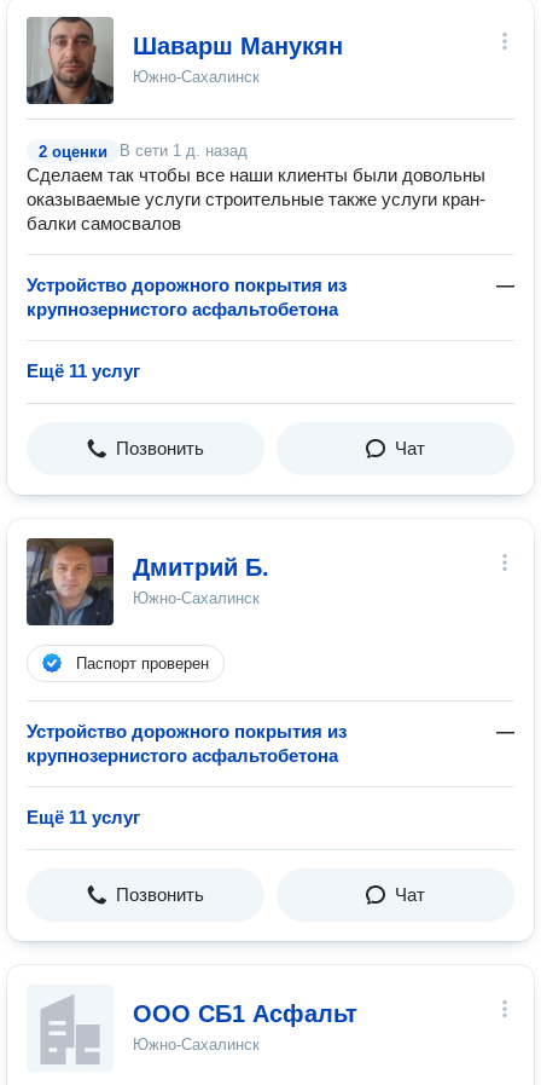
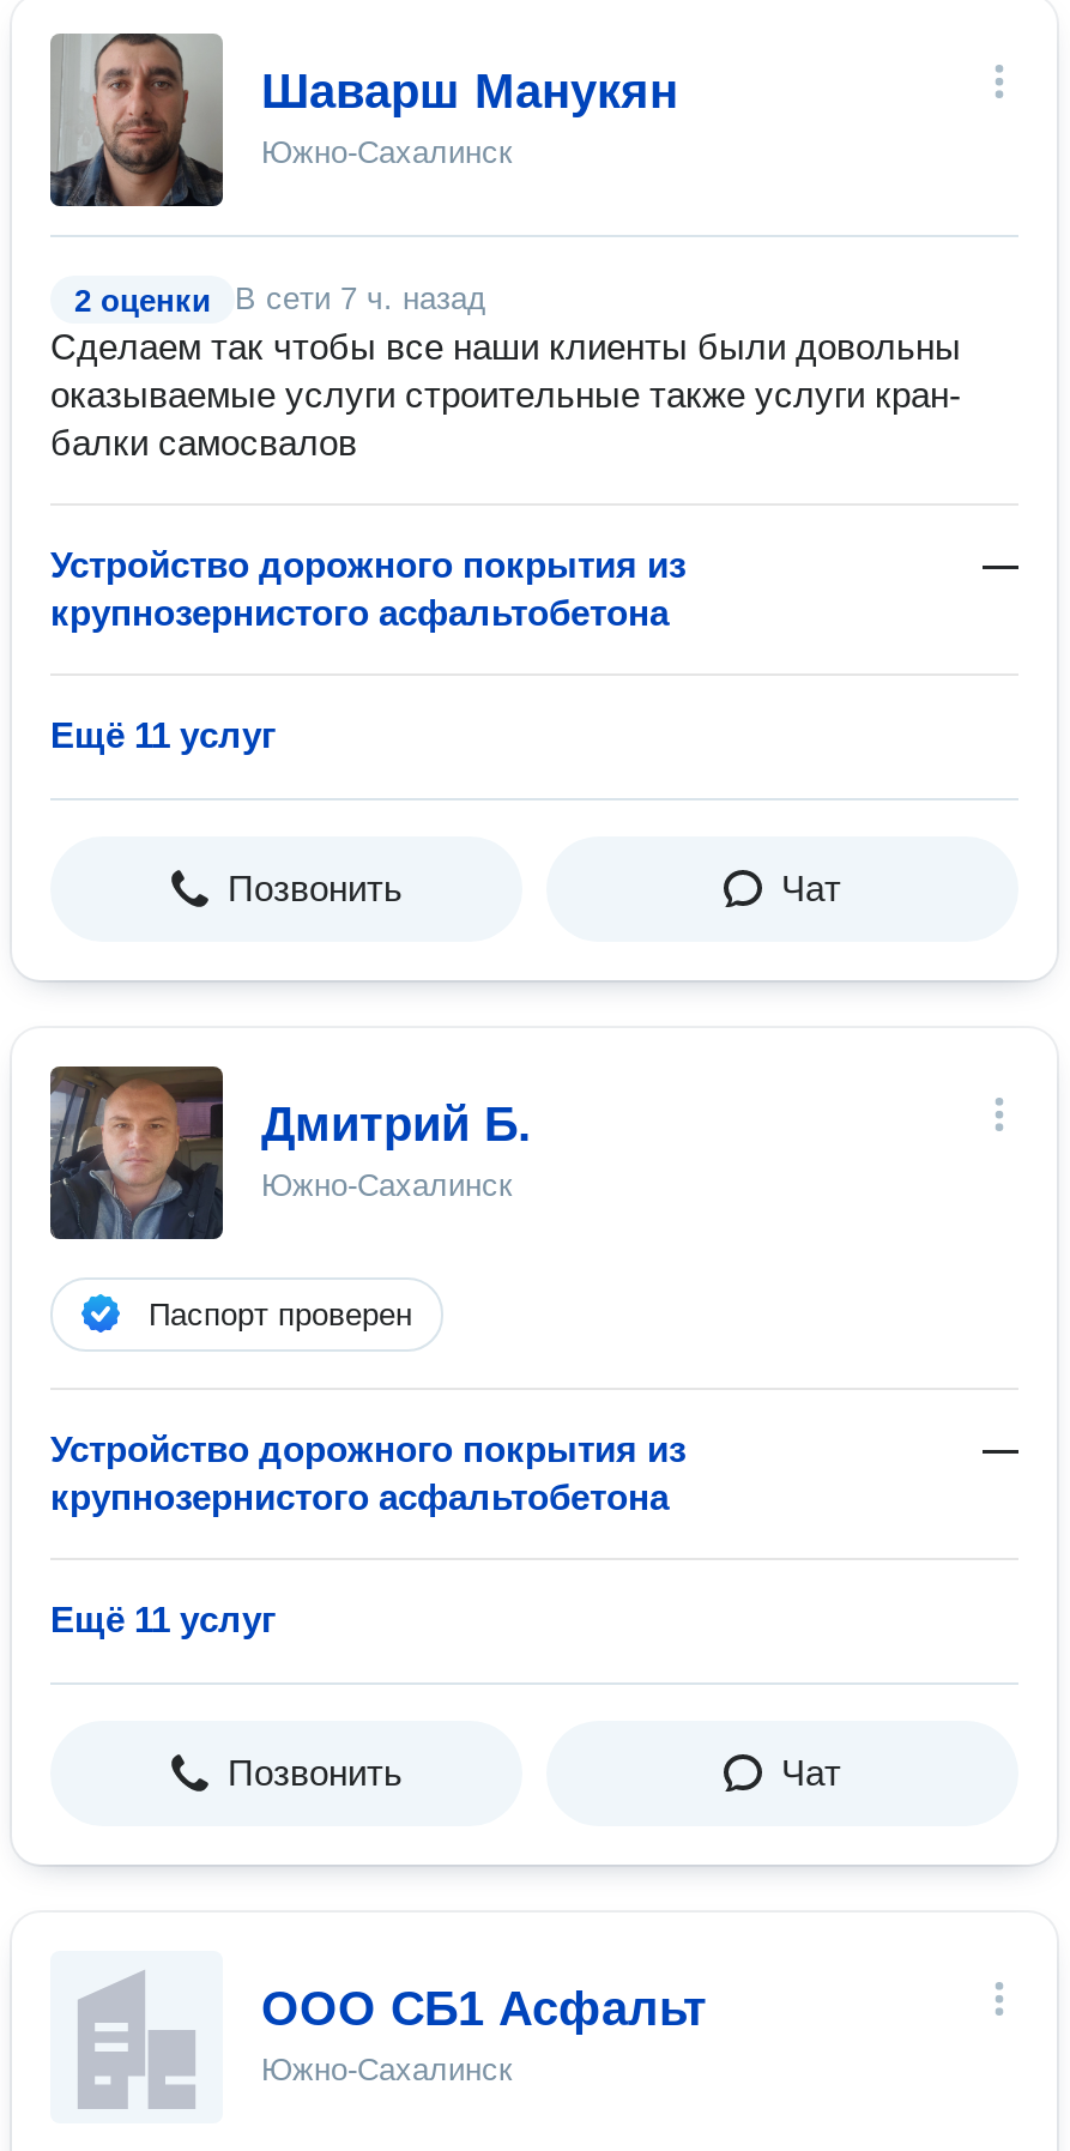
- 2 оценки В сети 1 д. назад
+ 2 оценки В сети 7 ч. назад
